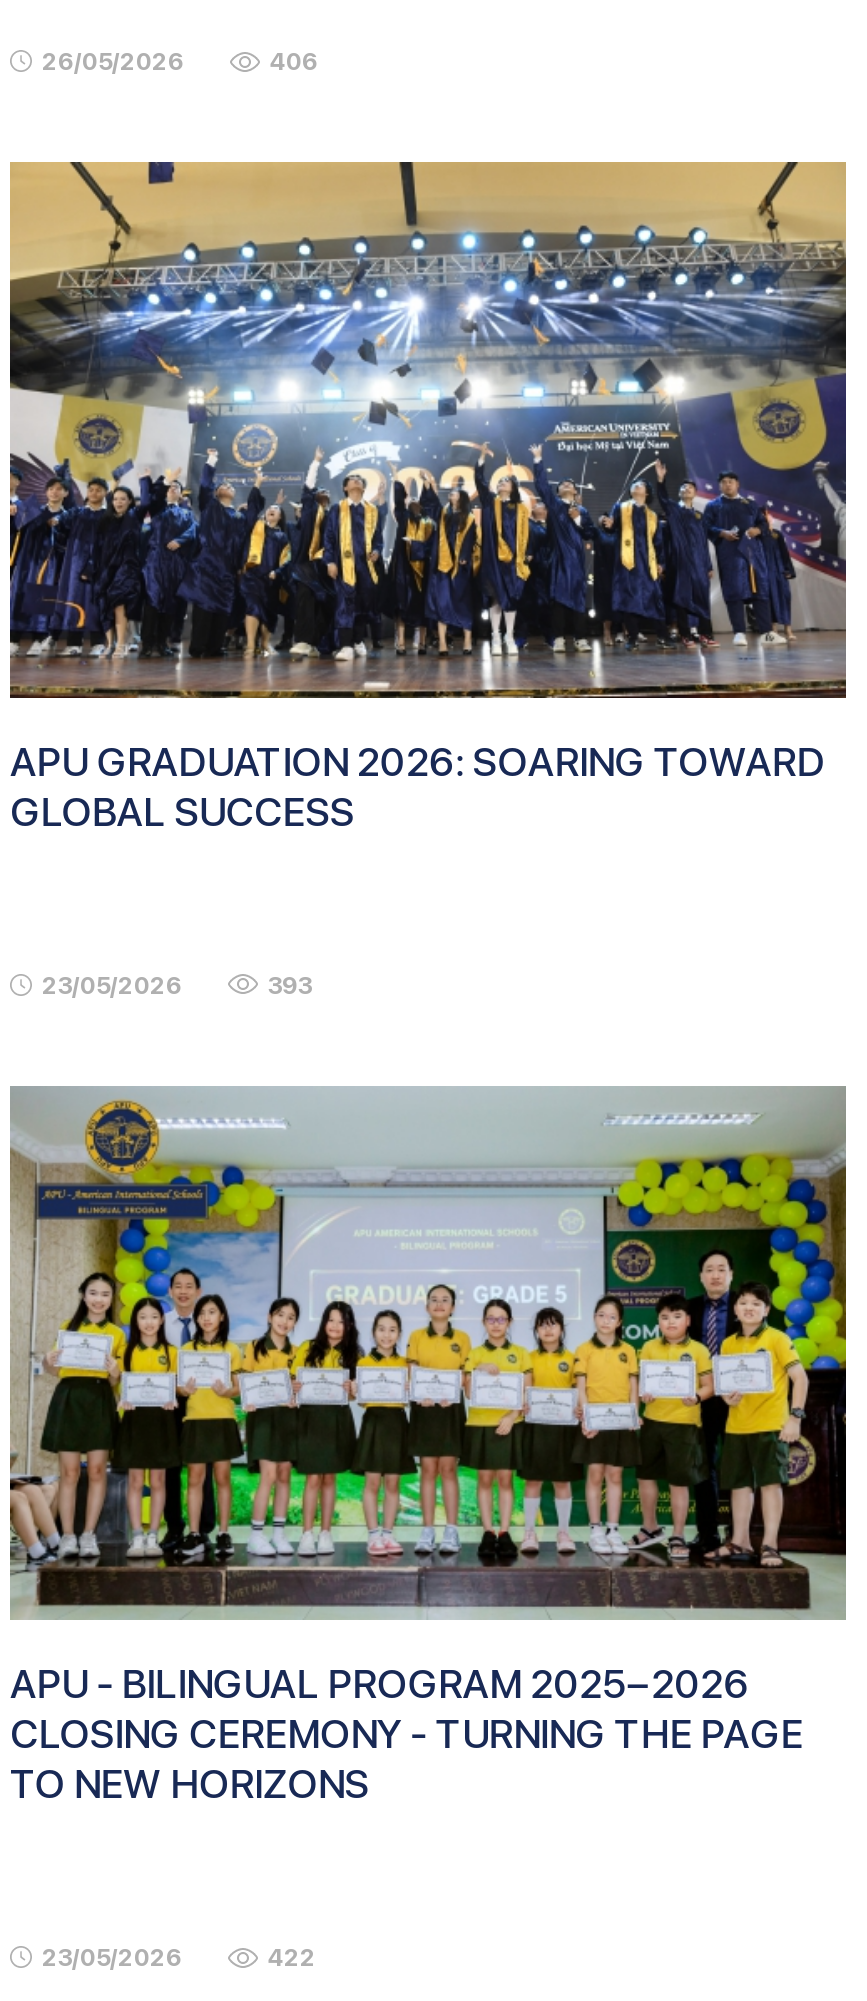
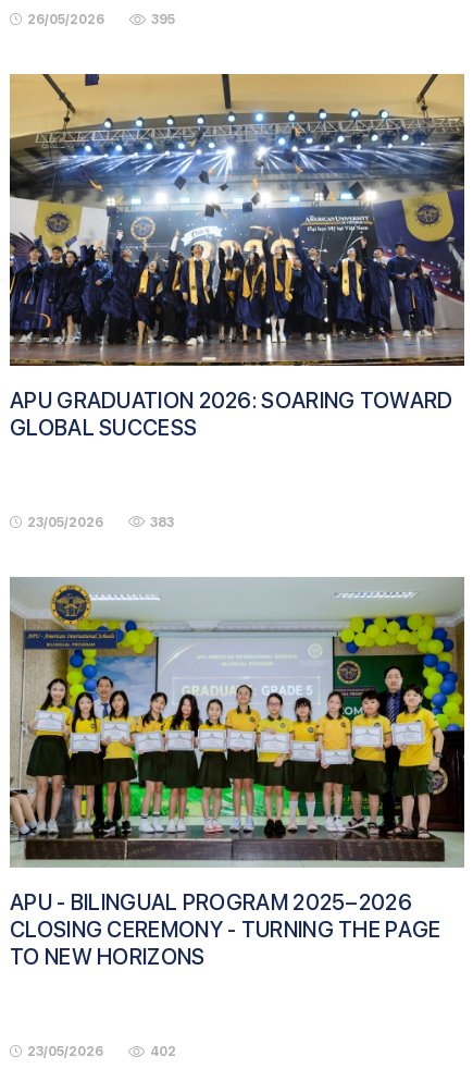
- 406
+ 395

- 393
+ 383

- 422
+ 402
